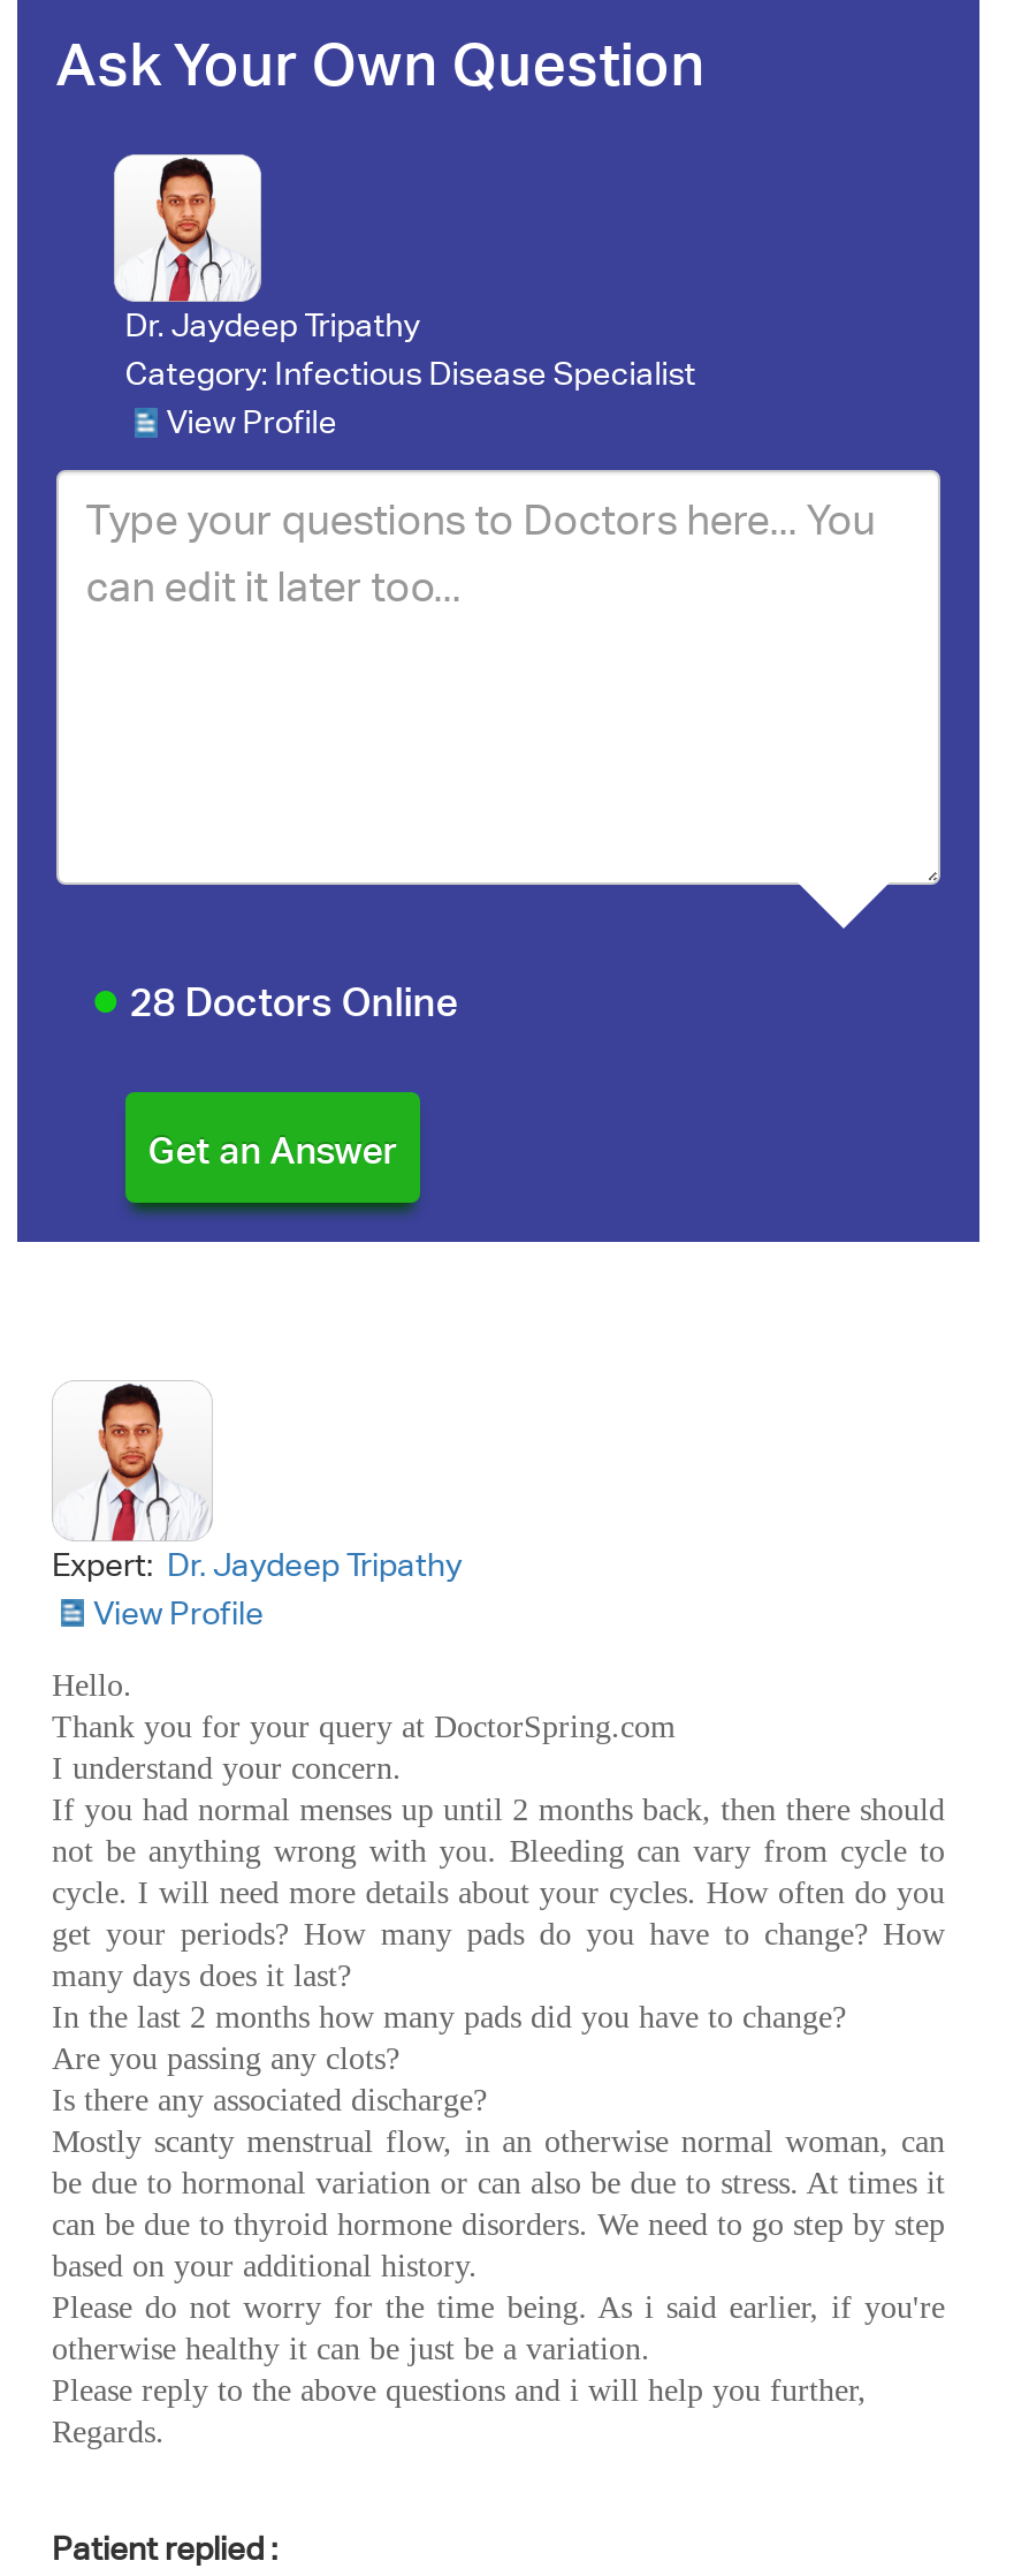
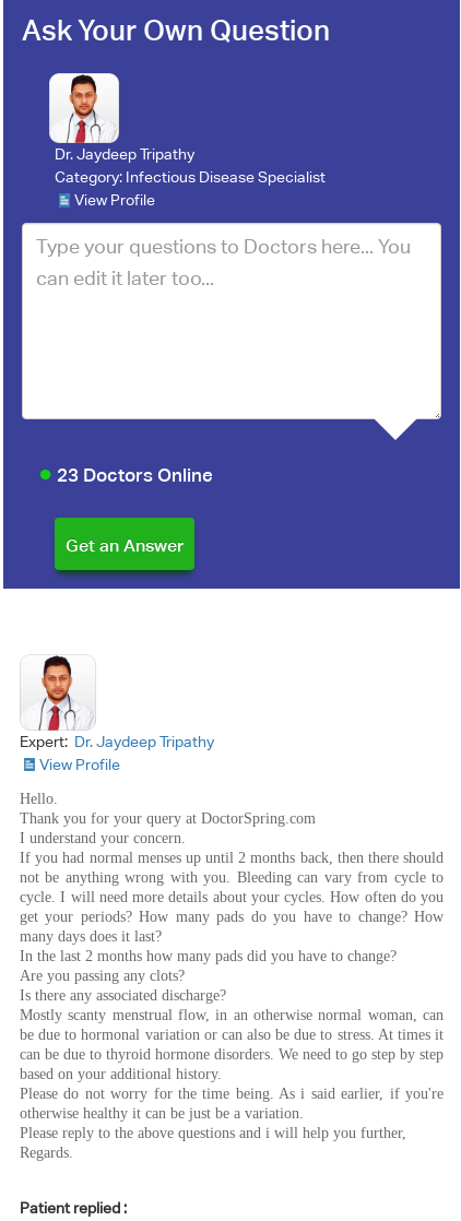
- 28 Doctors Online
+ 23 Doctors Online
